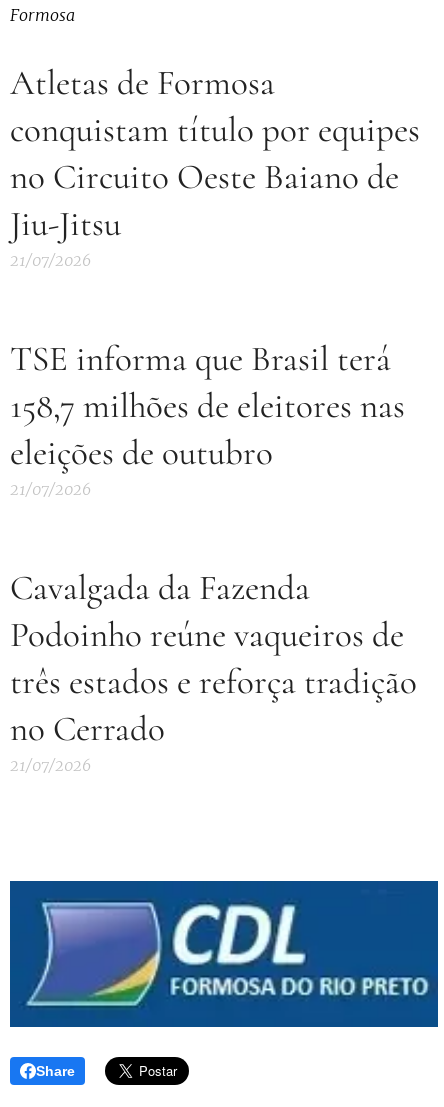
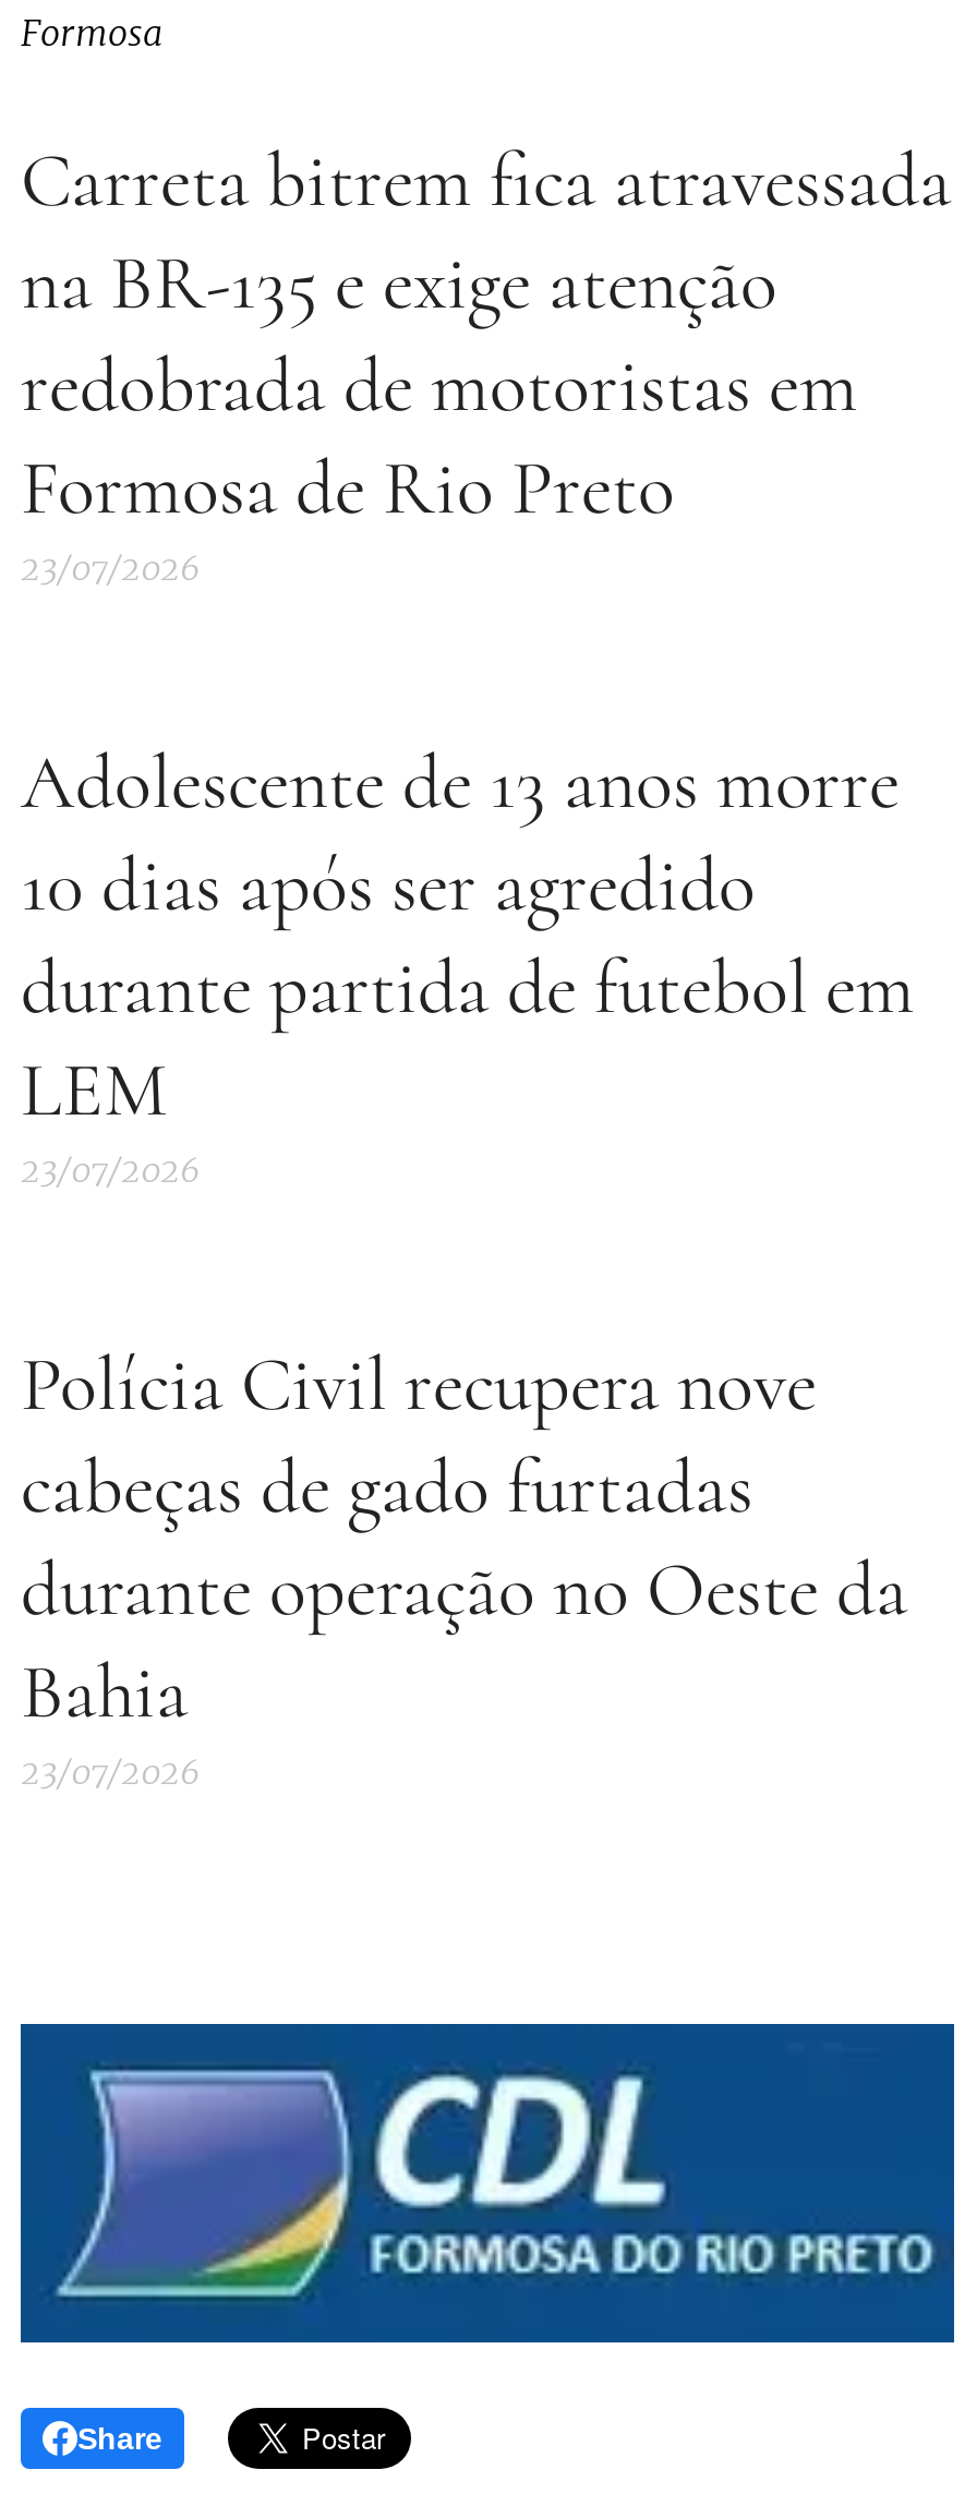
- Atletas de Formosa
- conquistam título por equipes
- no Circuito Oeste Baiano de
- Jiu-Jitsu
- 21/07/2026
+ Carreta bitrem fica atravessada
+ na BR-135 e exige atenção
+ redobrada de motoristas em
+ Formosa de Rio Preto
+ 23/07/2026

- TSE informa que Brasil terá
- 158,7 milhões de eleitores nas
- eleições de outubro
- 21/07/2026
+ Adolescente de 13 anos morre
+ 10 dias após ser agredido
+ durante partida de futebol em
+ LEM
+ 23/07/2026

- Cavalgada da Fazenda
- Podoinho reúne vaqueiros de
- três estados e reforça tradição
- no Cerrado
- 21/07/2026
+ Polícia Civil recupera nove
+ cabeças de gado furtadas
+ durante operação no Oeste da
+ Bahia
+ 23/07/2026
